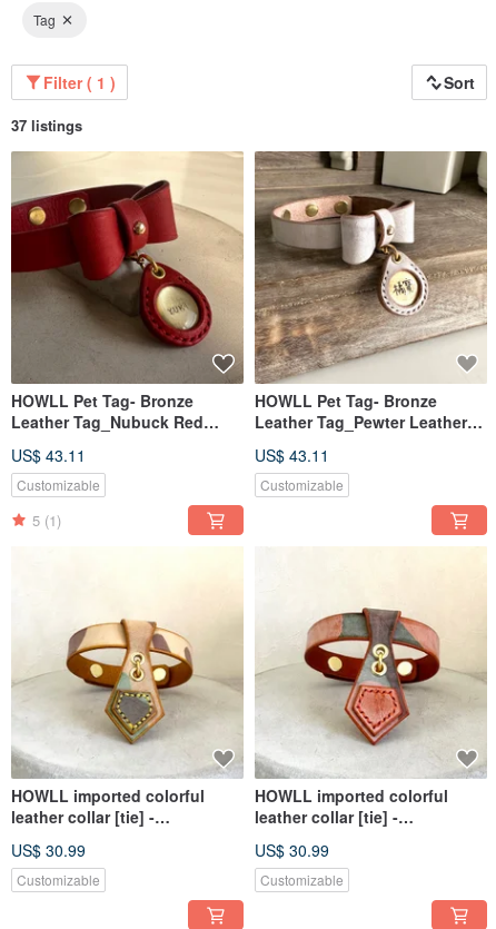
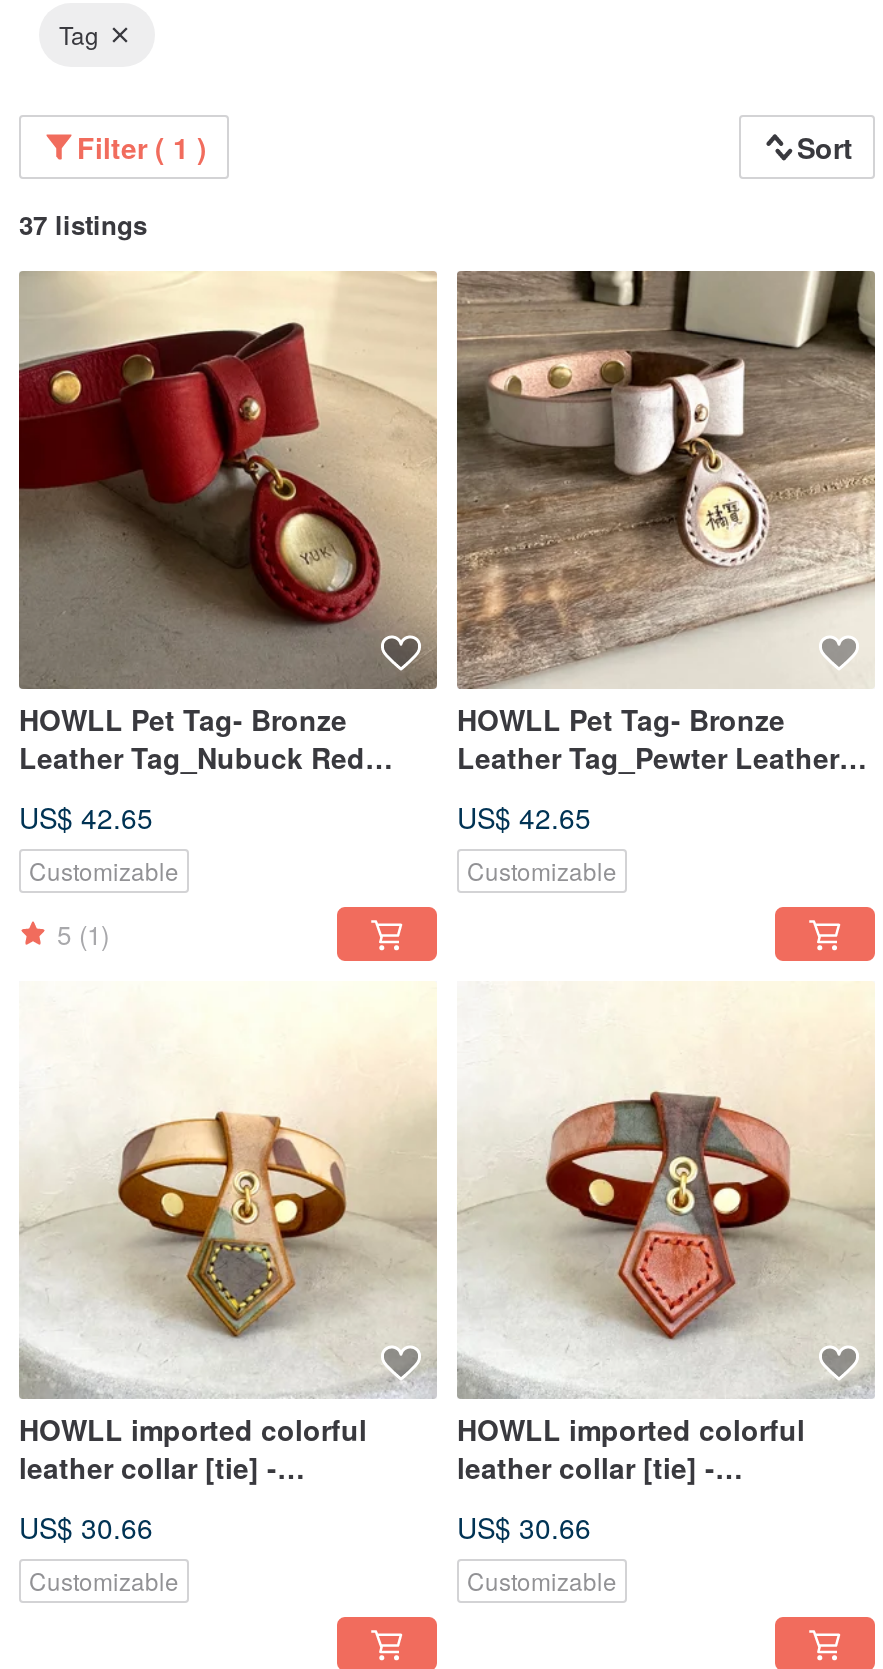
- US$ 43.11
+ US$ 42.65

- US$ 43.11
+ US$ 42.65

- US$ 30.99
+ US$ 30.66

- US$ 30.99
+ US$ 30.66
